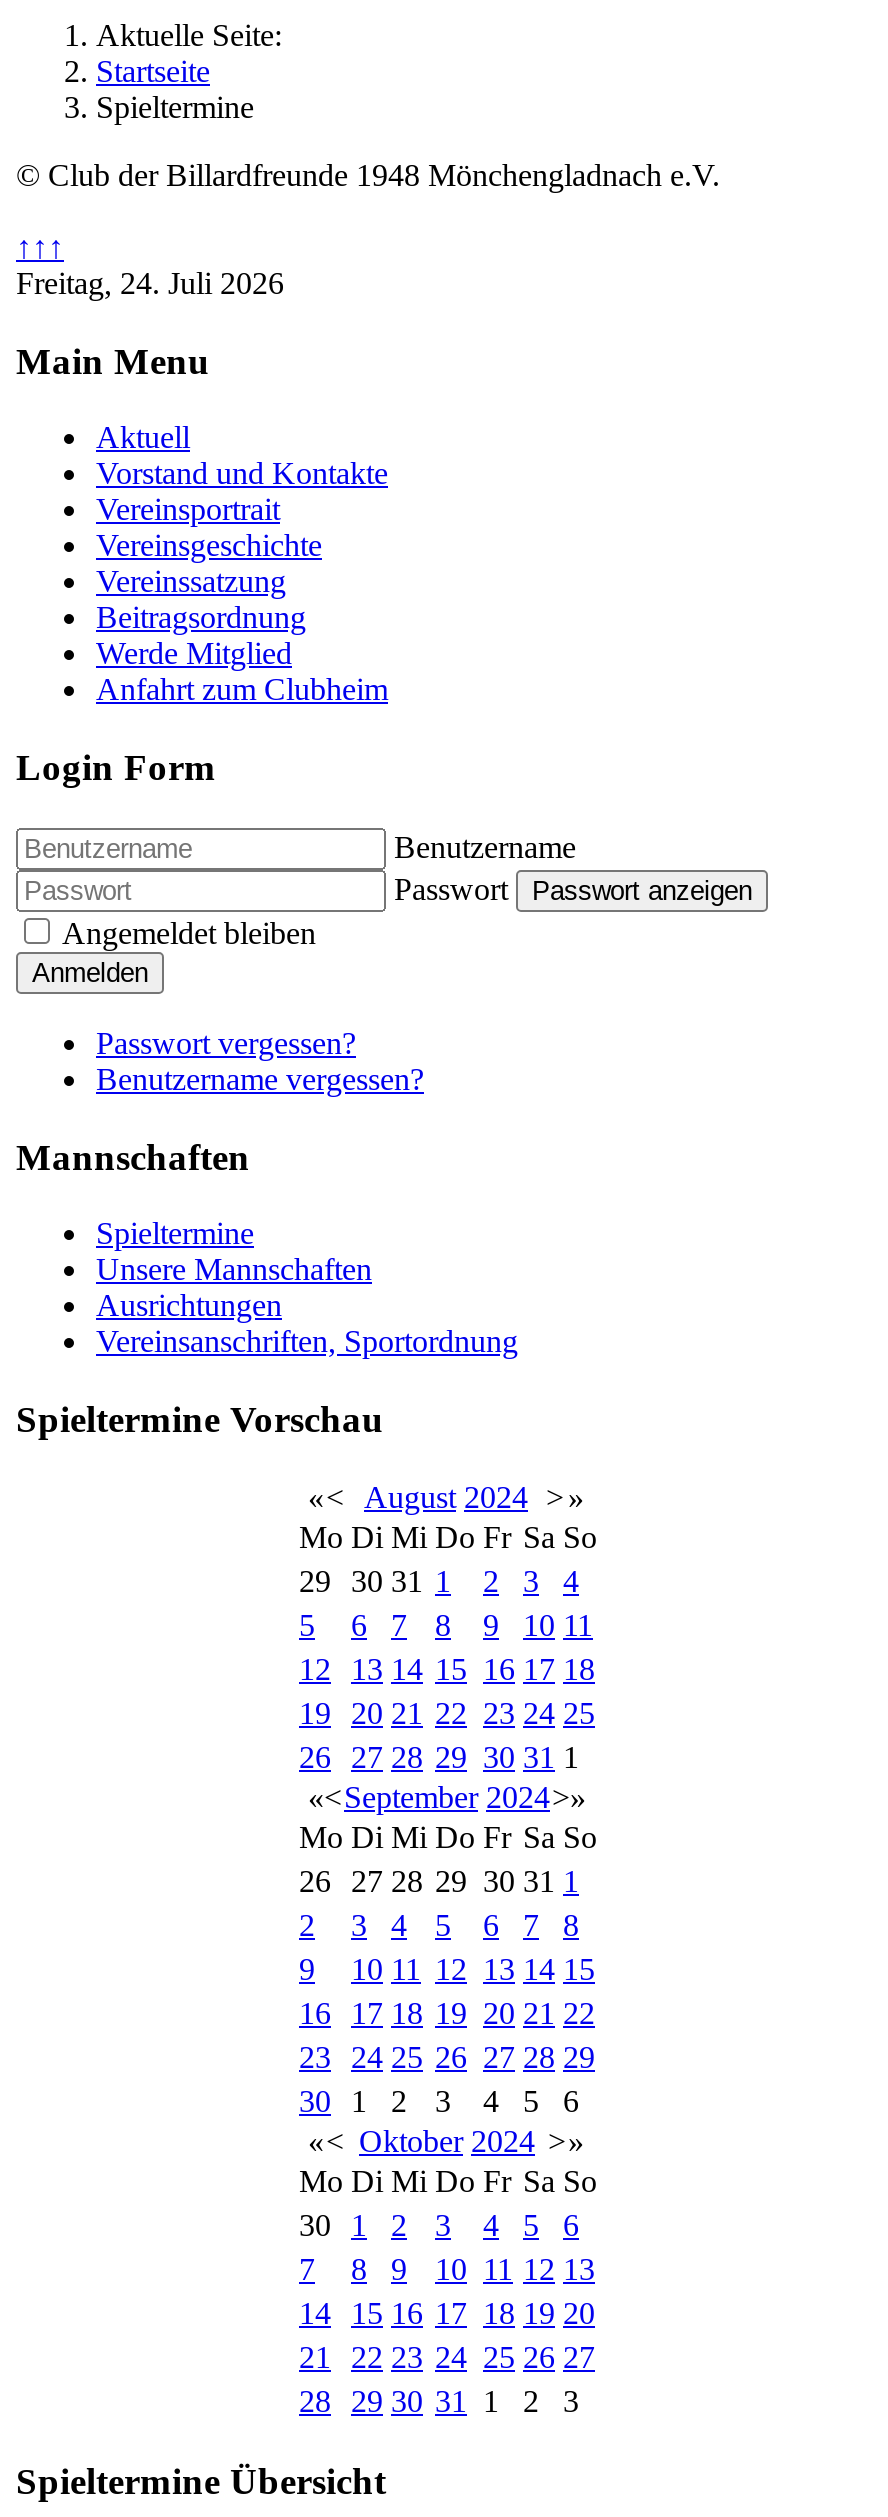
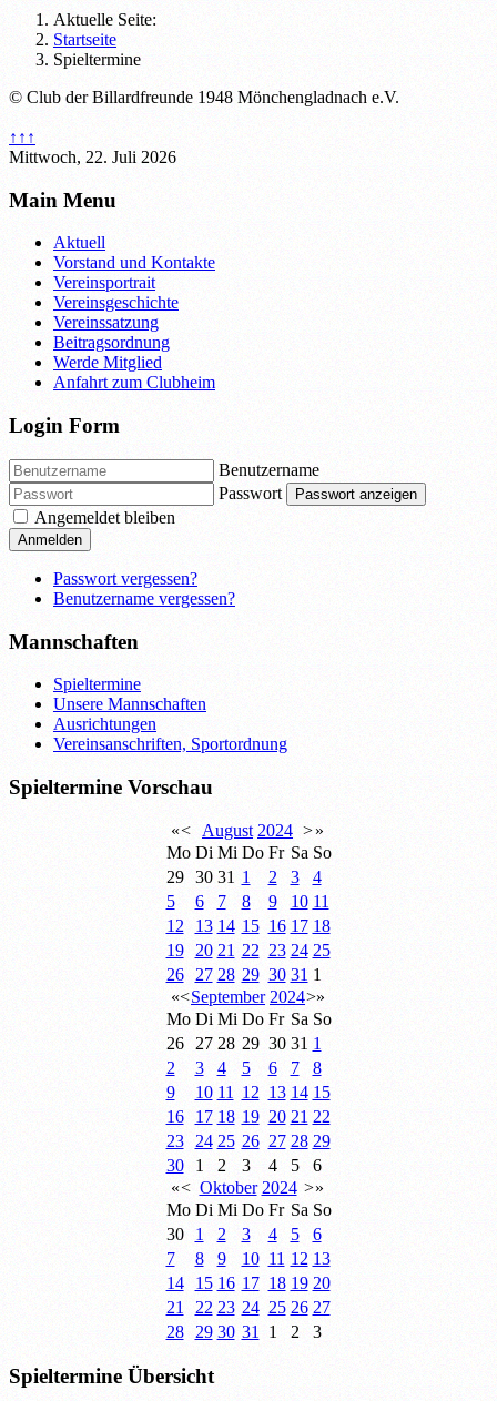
- Freitag, 24. Juli 2026
+ Mittwoch, 22. Juli 2026
